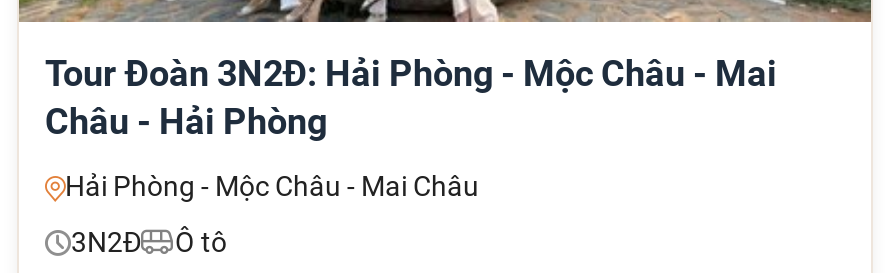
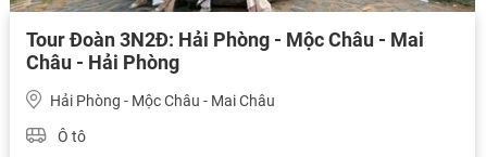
- 3N2Đ
